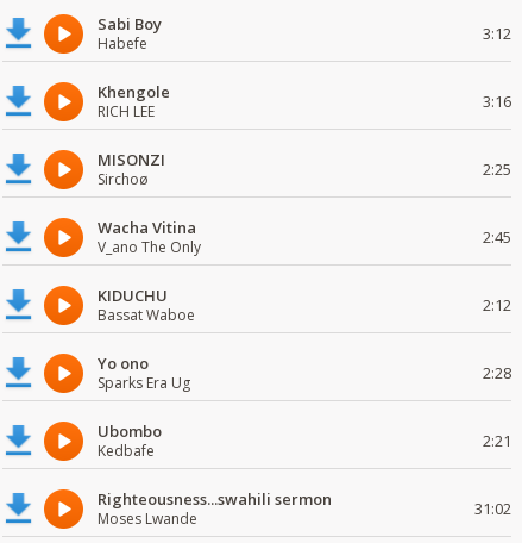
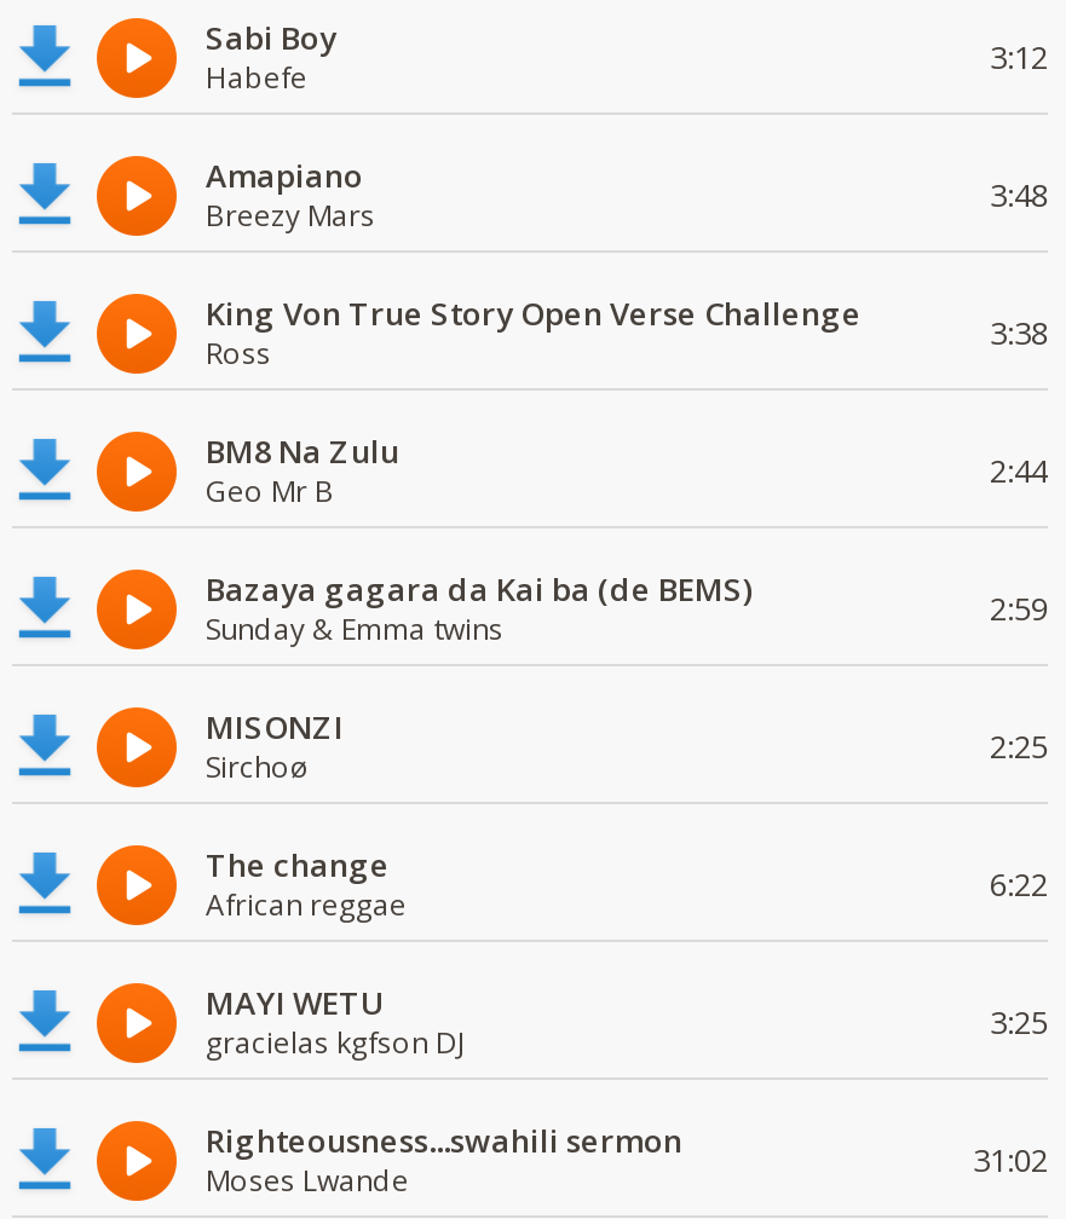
- Khengole
- RICH LEE
- 3:16
+ Amapiano
+ Breezy Mars
+ 3:48
+ King Von True Story Open Verse Challenge
+ Ross
+ 3:38
+ BM8 Na Zulu
+ Geo Mr B
+ 2:44
+ Bazaya gagara da Kai ba (de BEMS)
+ Sunday & Emma twins
+ 2:59

moved down: MISONZI | Sirchoø | 2:25

- Wacha Vitina
- V_ano The Only
- 2:45
- KIDUCHU
- Bassat Waboe
- 2:12
- Yo ono
- Sparks Era Ug
- 2:28
- Ubombo
- Kedbafe
- 2:21
+ The change
+ African reggae
+ 6:22
+ MAYI WETU
+ gracielas kgfson DJ
+ 3:25
